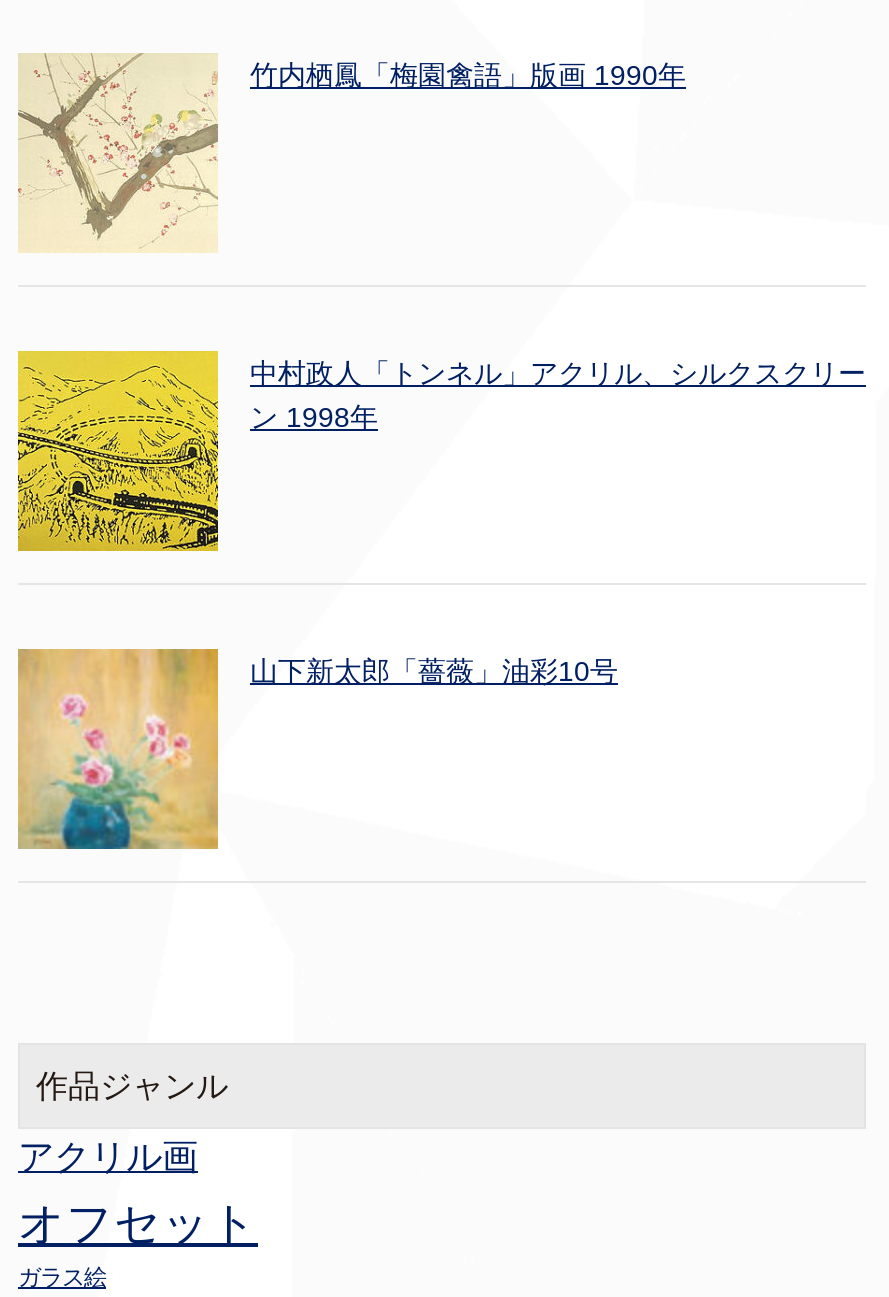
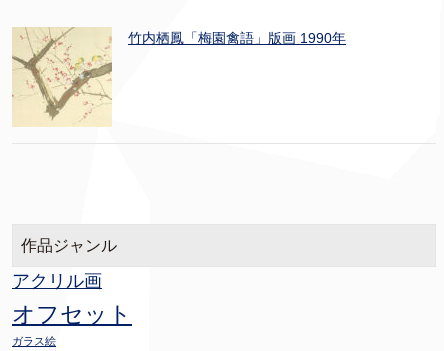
- [image]
- 中村政人「トンネル」アクリル、シルクスクリー
- ン 1998年

- [image]
- 山下新太郎「薔薇」油彩10号
